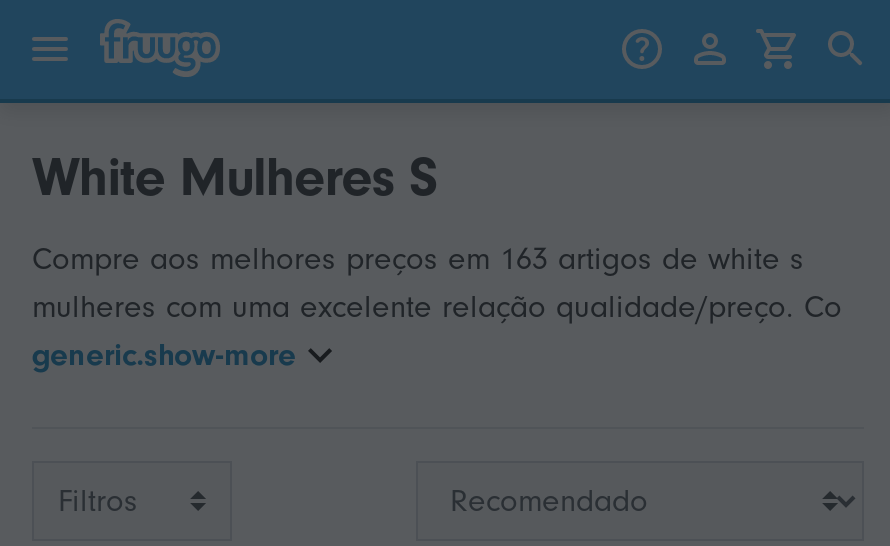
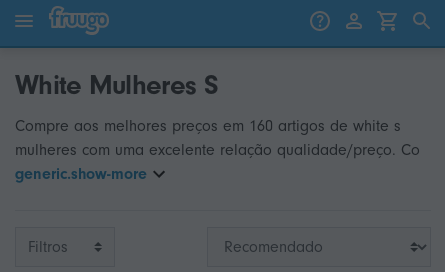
- Compre aos melhores preços em 163 artigos de white s
+ Compre aos melhores preços em 160 artigos de white s
